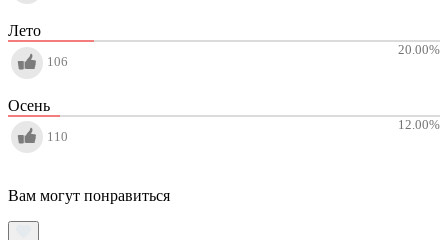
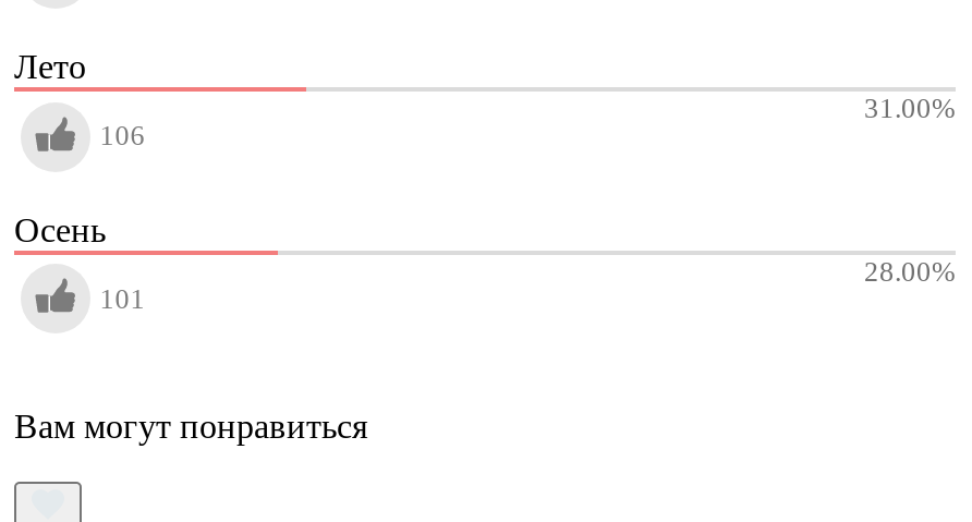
- 20.00%
+ 31.00%

- 12.00%
+ 28.00%

- 110
+ 101
